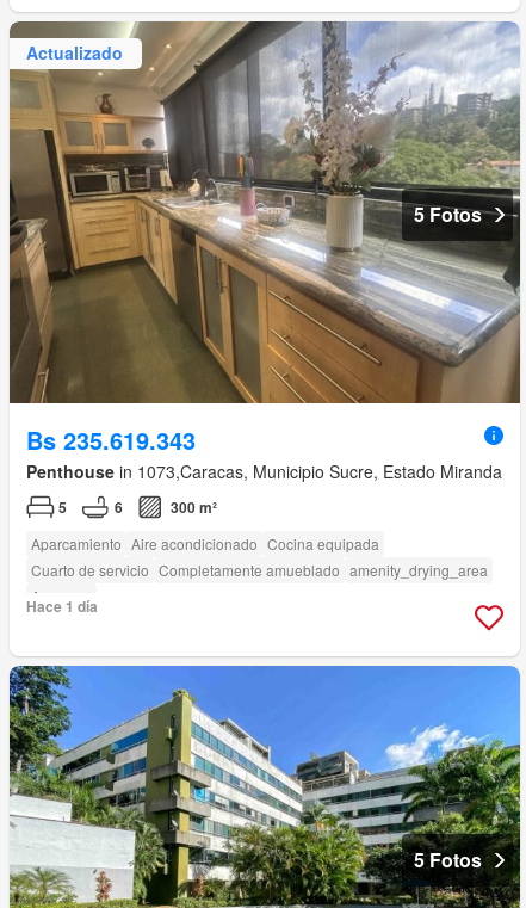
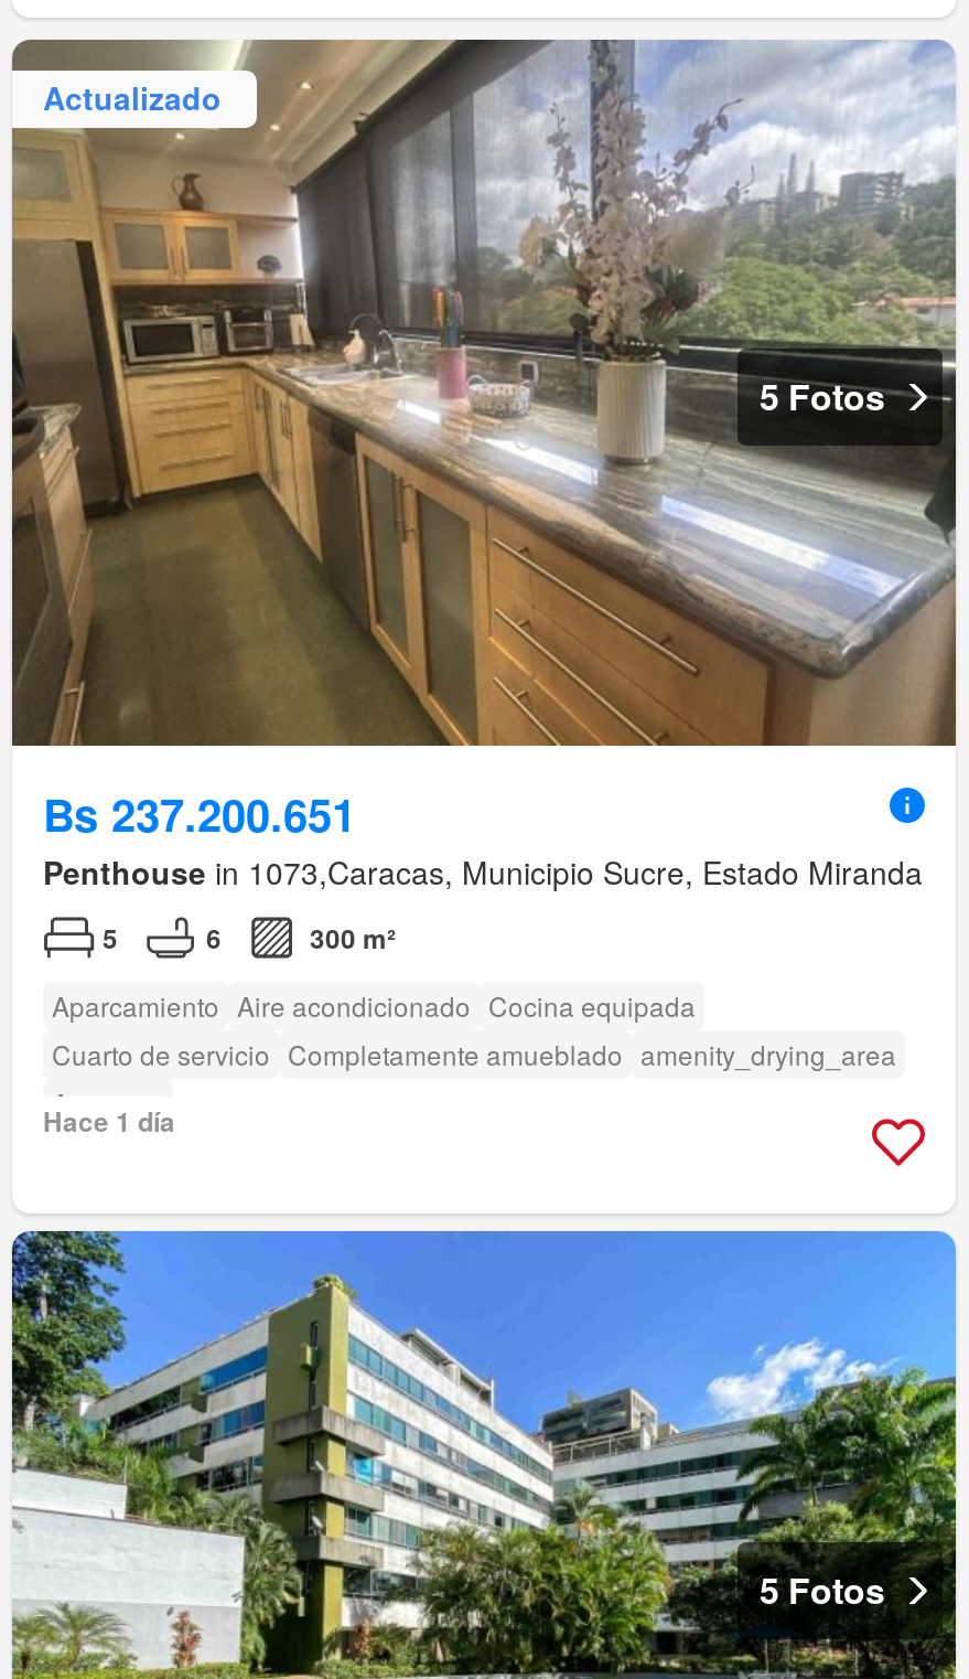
- Bs 235.619.343
+ Bs 237.200.651
